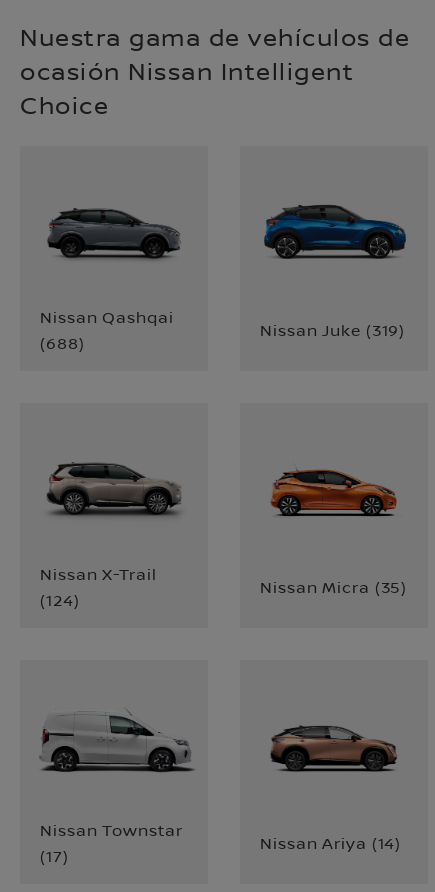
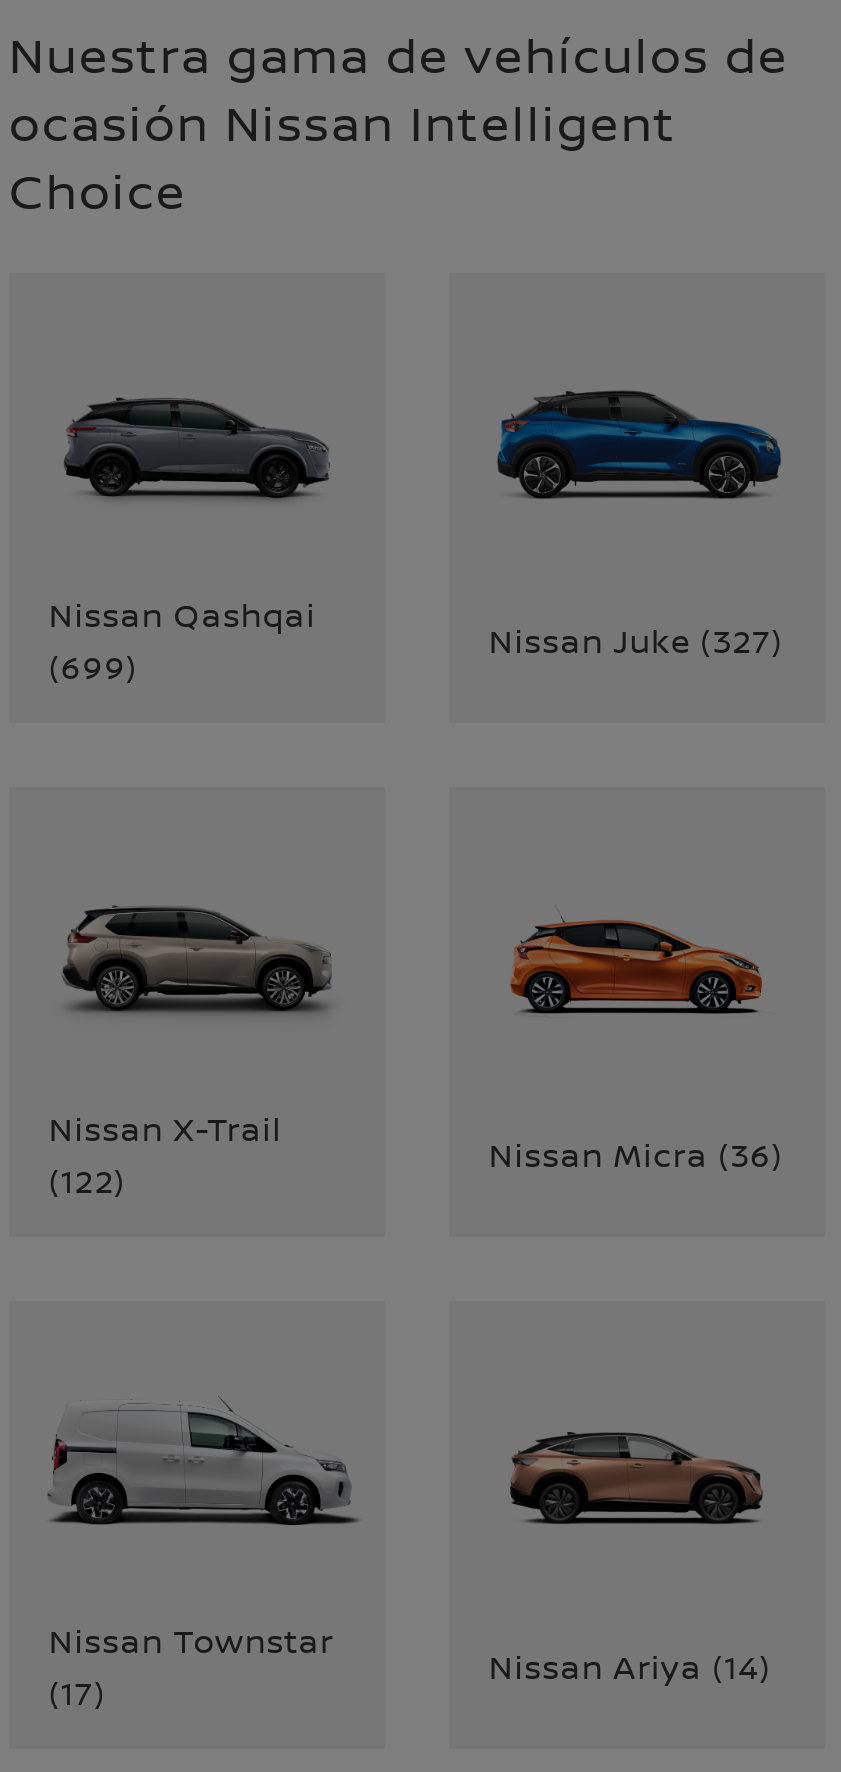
- Nissan Juke (319)
+ Nissan Juke (327)

- (688)
+ (699)

- Nissan Micra (35)
+ Nissan Micra (36)

- (124)
+ (122)
